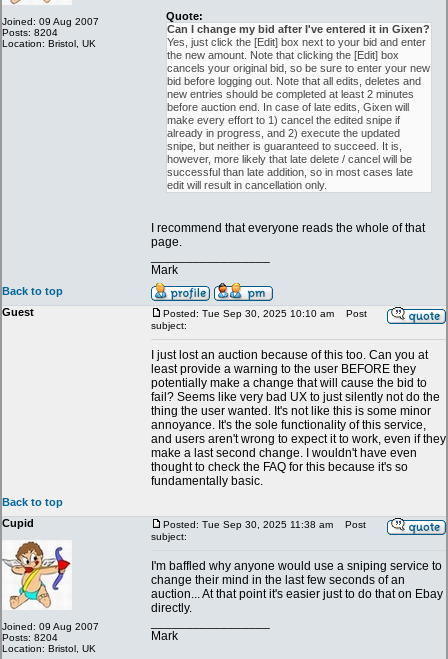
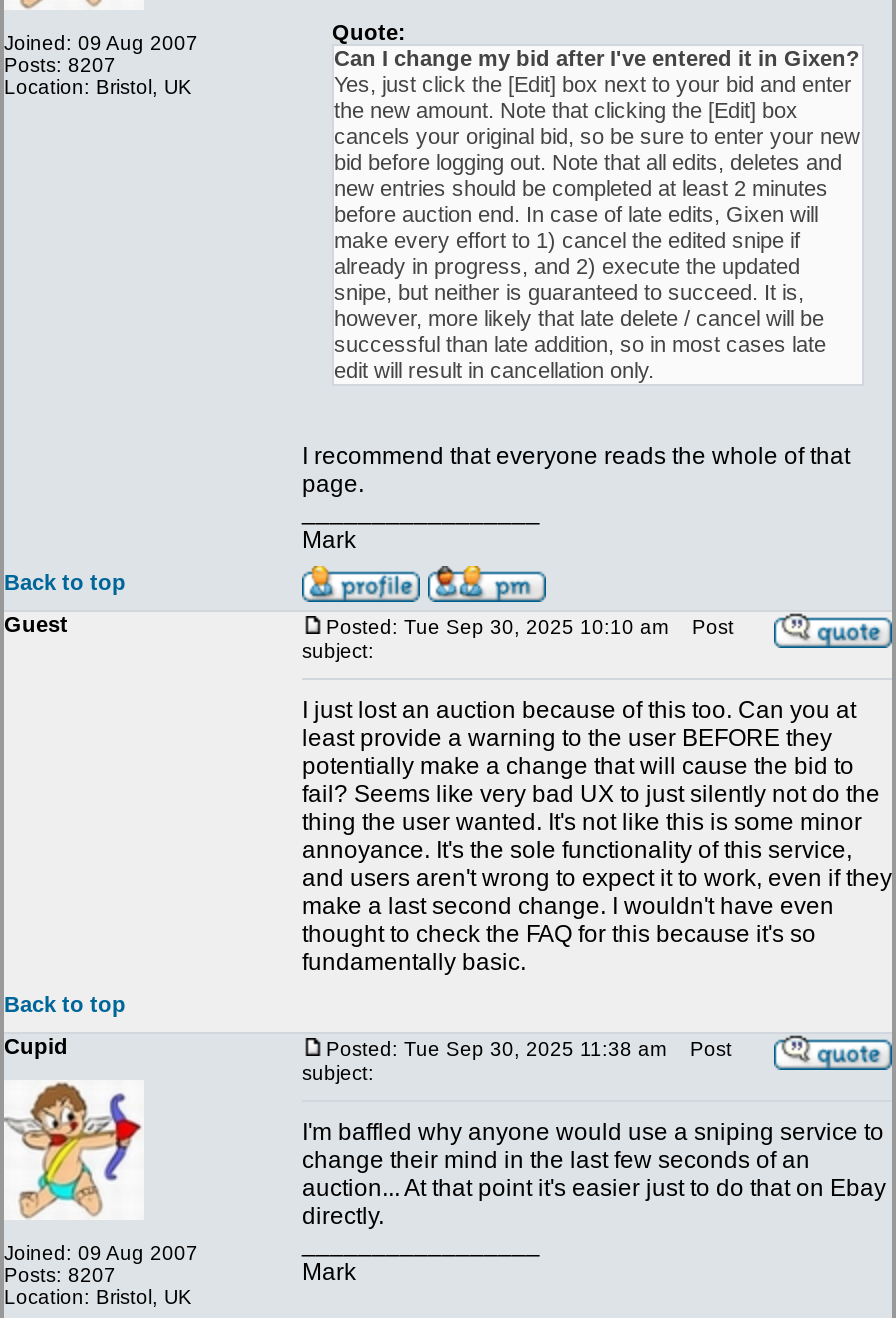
- Posts: 8204
+ Posts: 8207

- Posts: 8204
+ Posts: 8207
